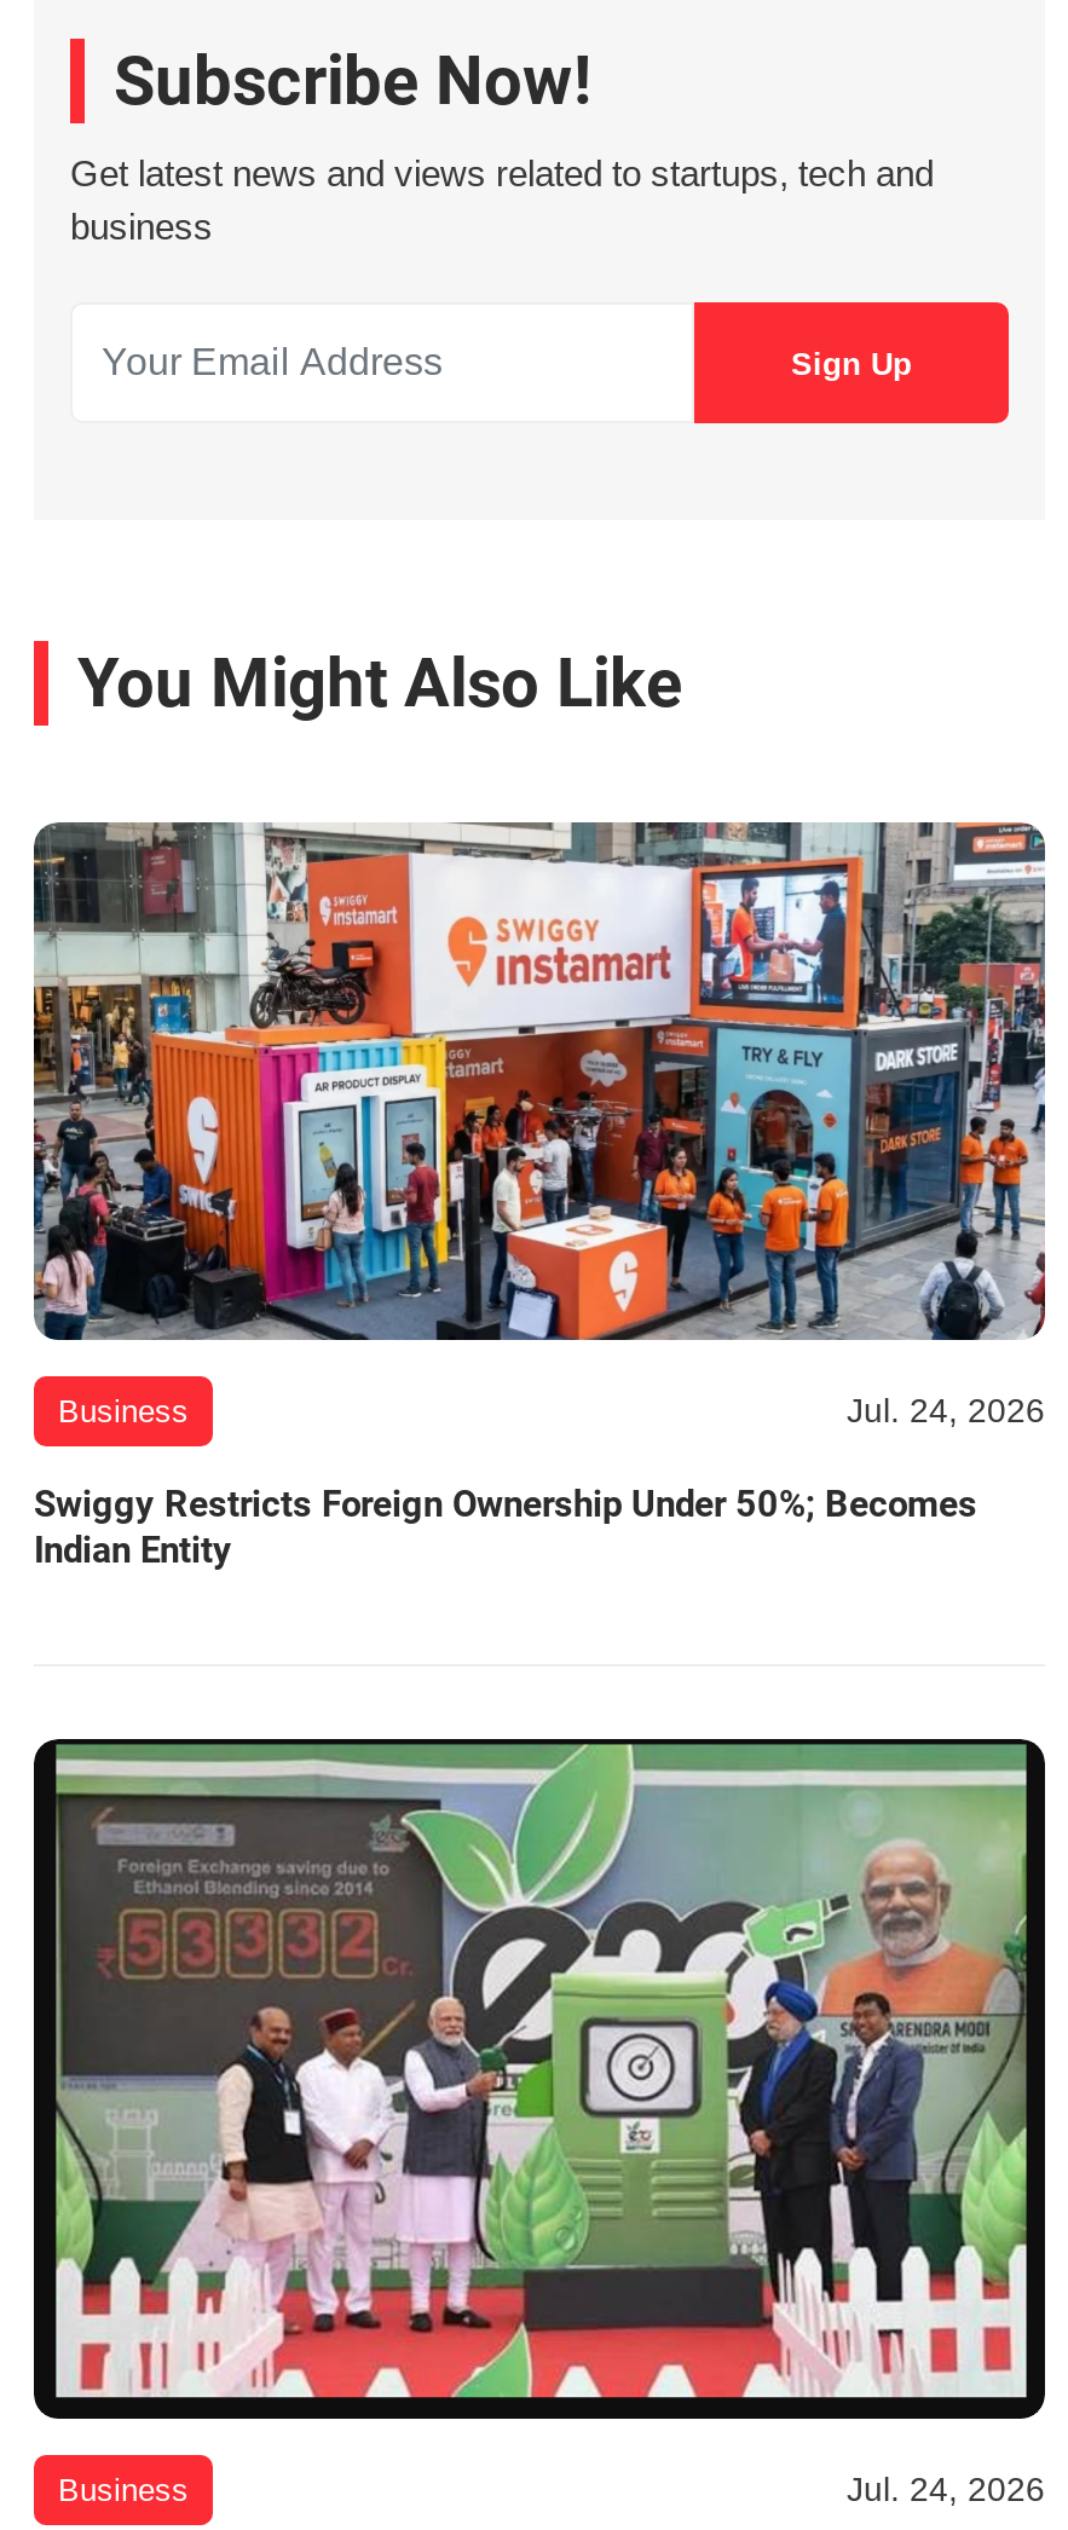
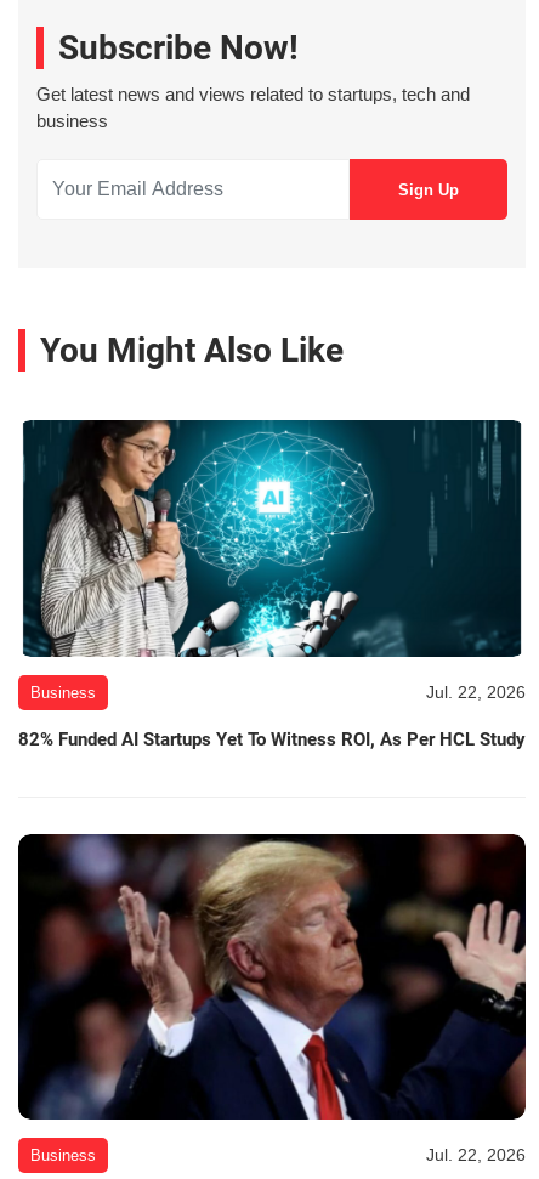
- [image]
- Jul. 24, 2026
+ [image]
+ Jul. 22, 2026

- Swiggy Restricts Foreign Ownership Under 50%; Becomes
- Indian Entity
+ 82% Funded AI Startups Yet To Witness ROI, As Per HCL Study

- [image]
- Jul. 24, 2026
+ [image]
+ Jul. 22, 2026
